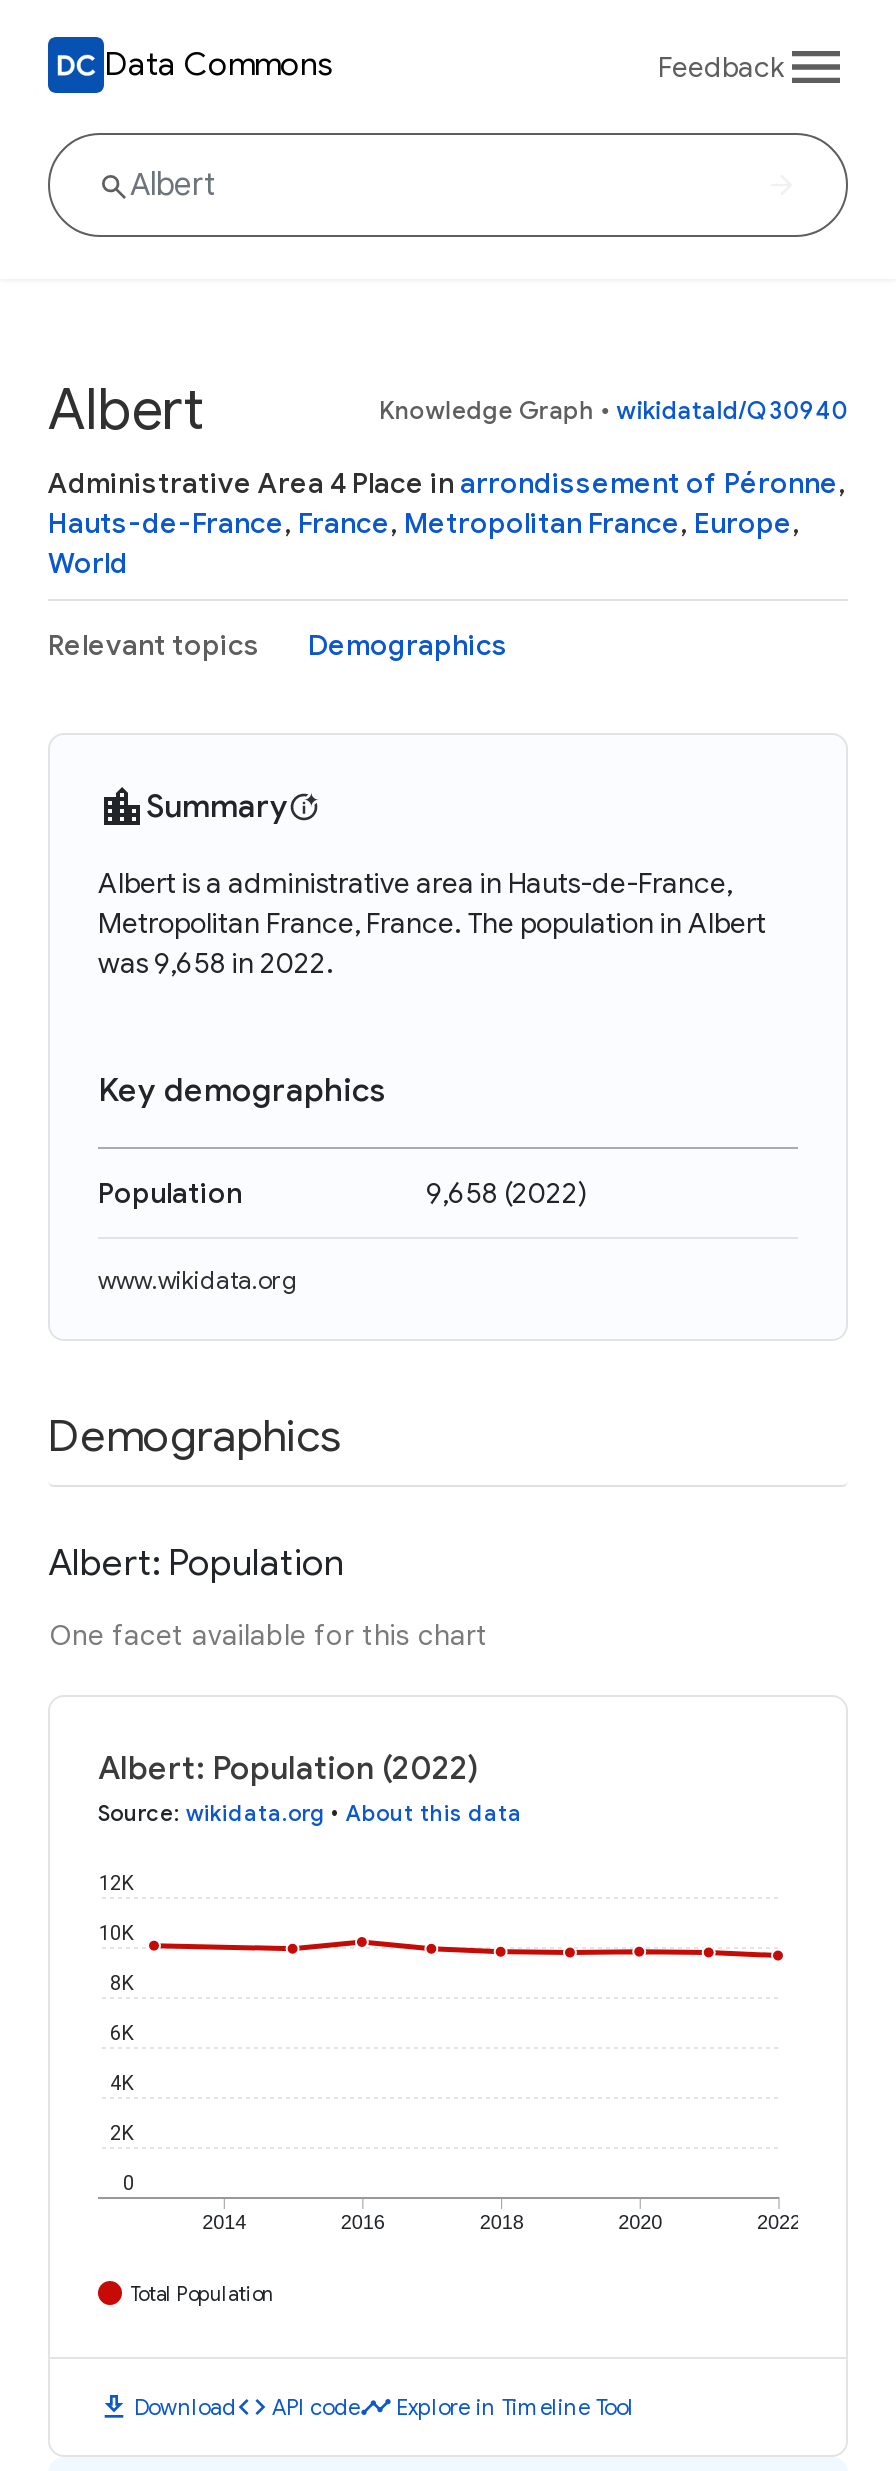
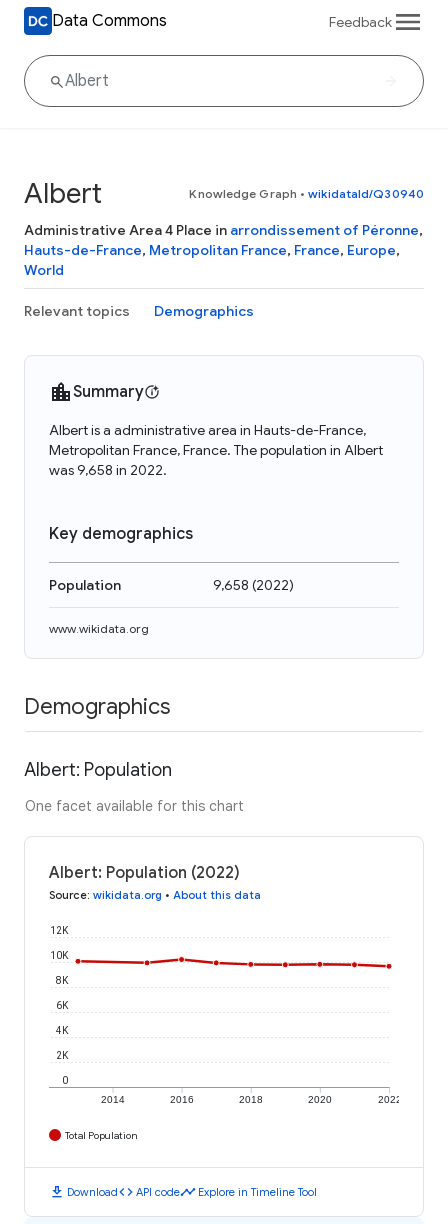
- Hauts-de-France, France, Metropolitan France, Europe,
+ Hauts-de-France, Metropolitan France, France, Europe,
